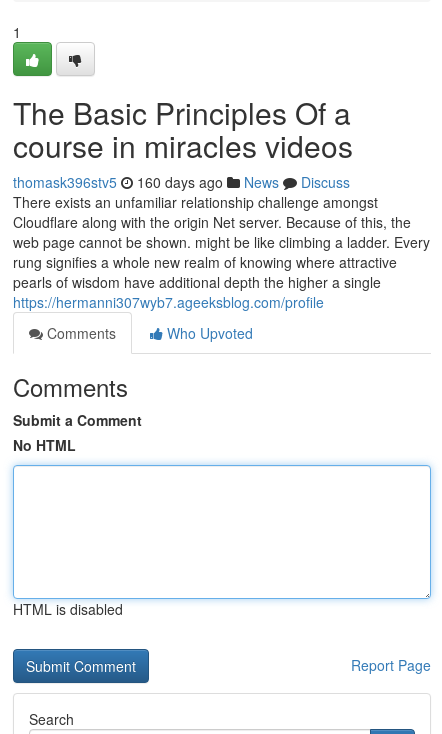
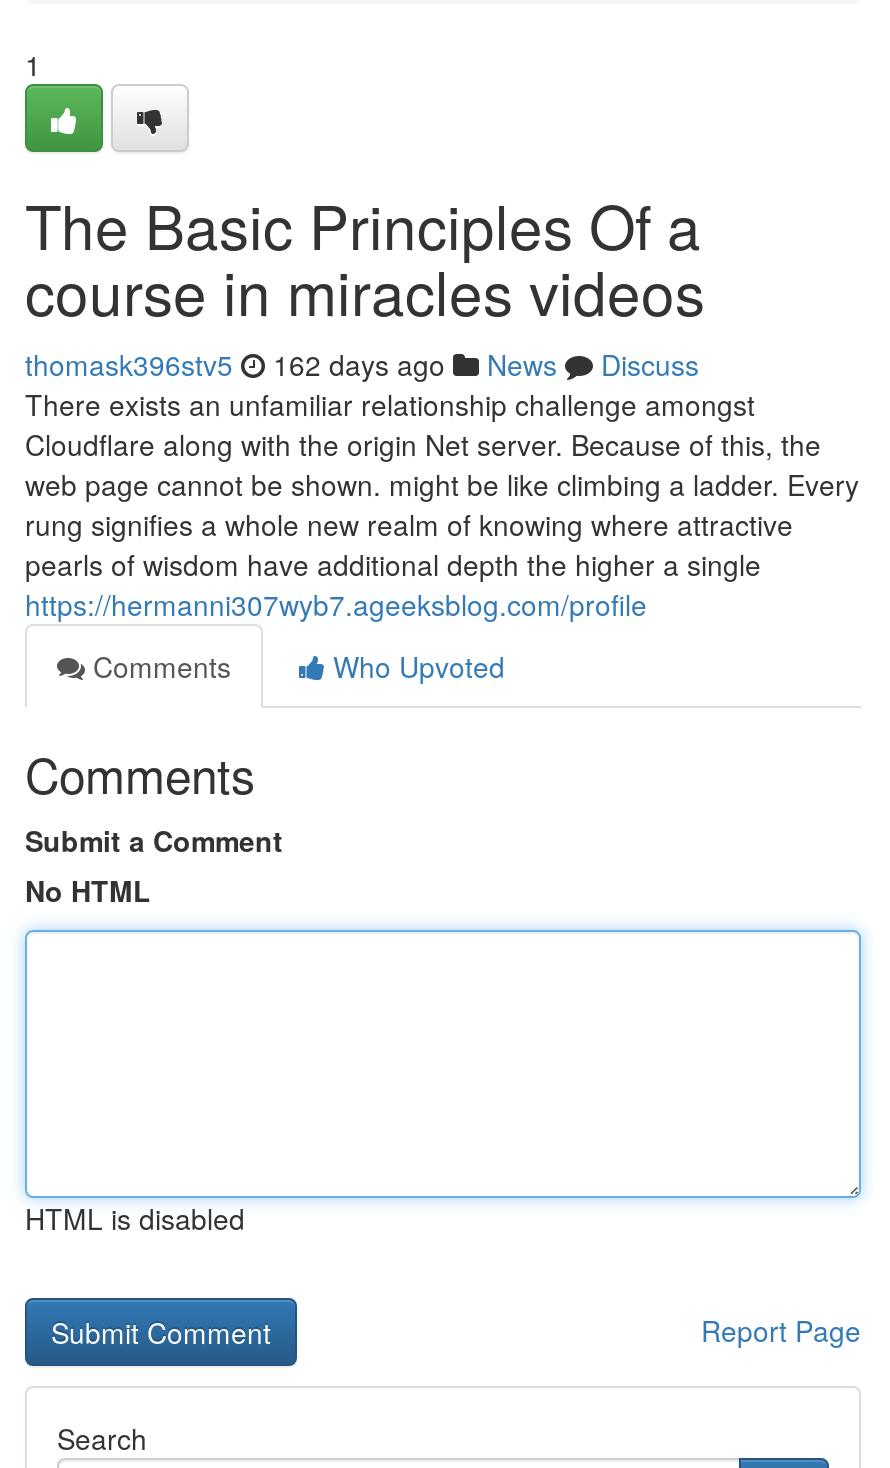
- thomask396stv5 160 days ago News Discuss
+ thomask396stv5 162 days ago News Discuss
